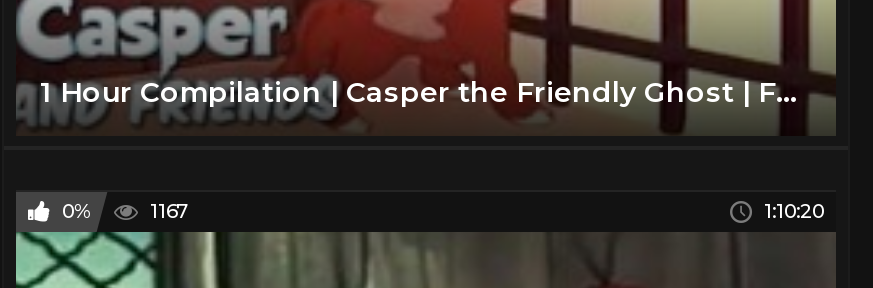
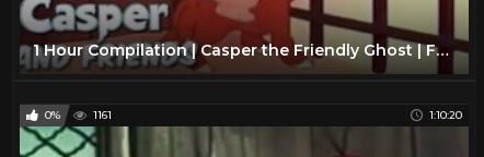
- 1167
+ 1161
